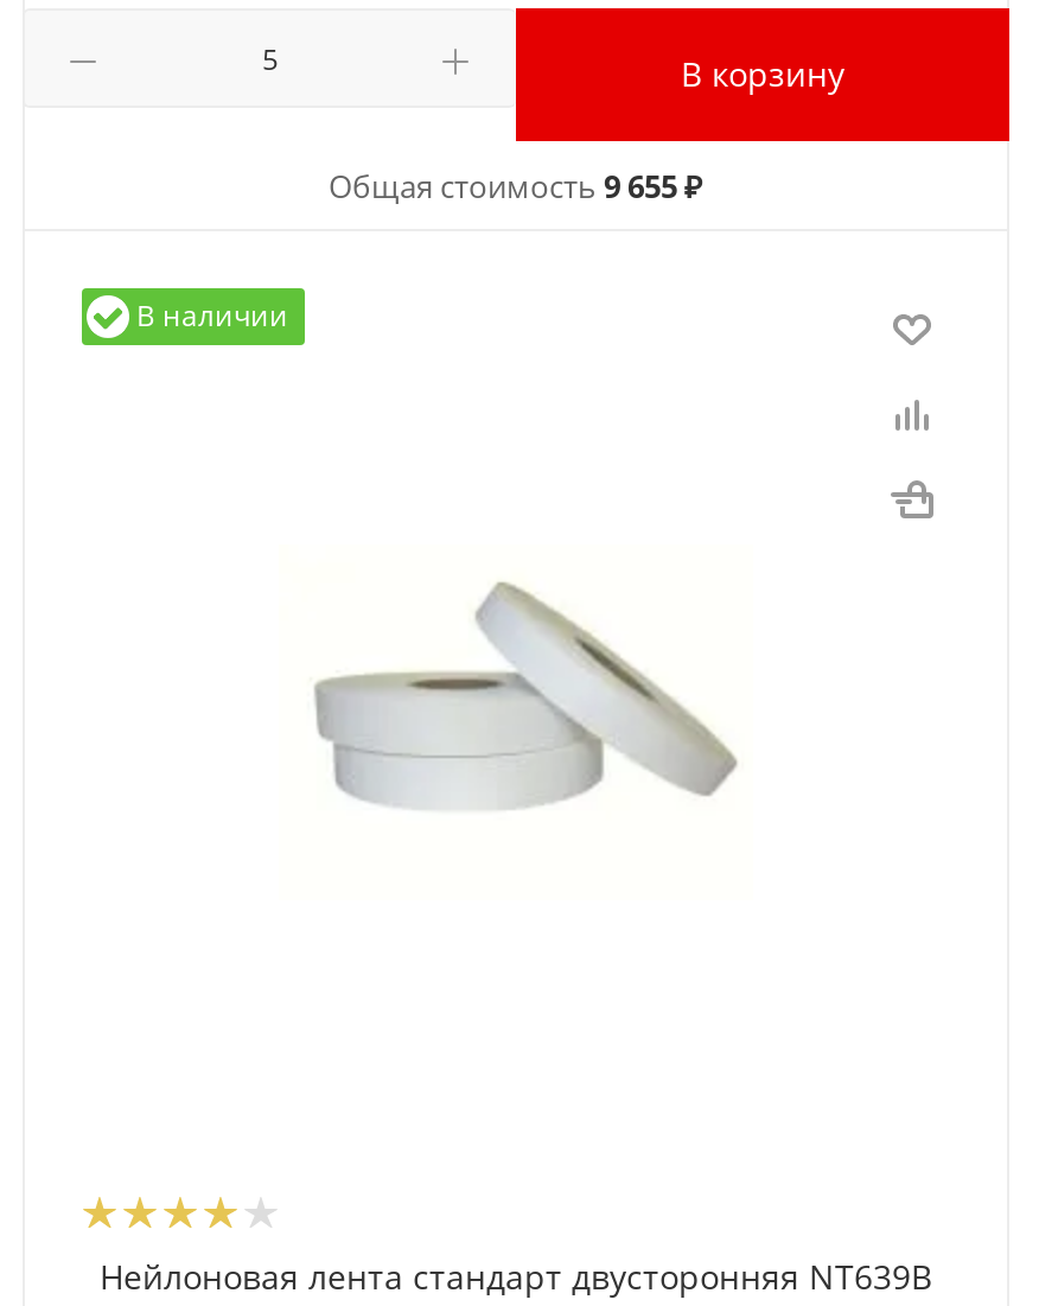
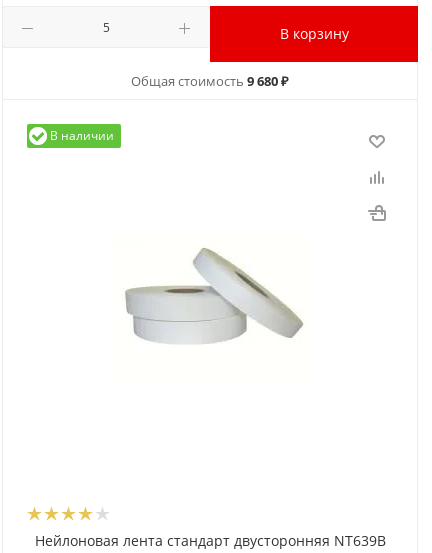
- Общая стоимость 9 655 ₽
+ Общая стоимость 9 680 ₽
